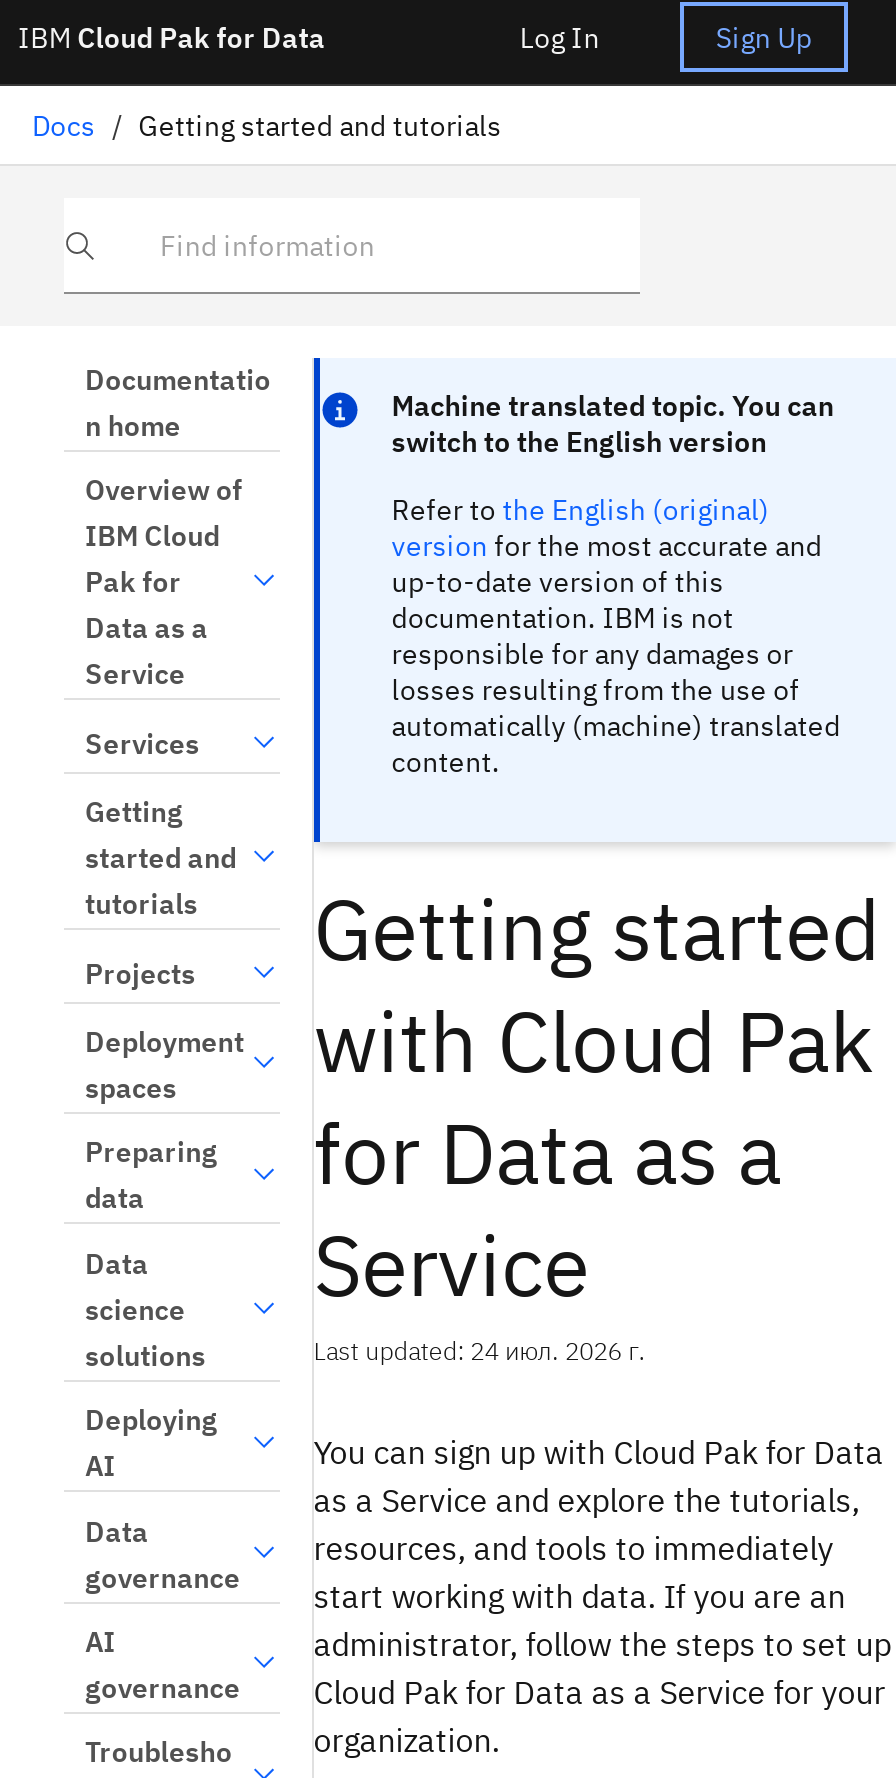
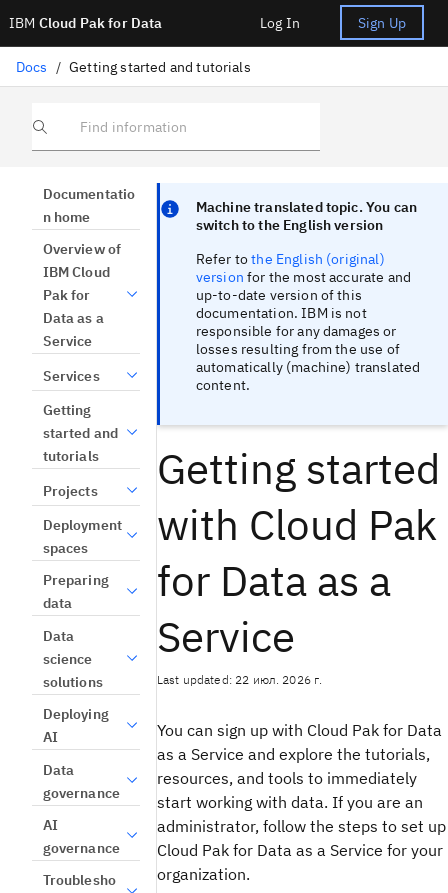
- Last updated: 24 июл. 2026 г.
+ Last updated: 22 июл. 2026 г.
